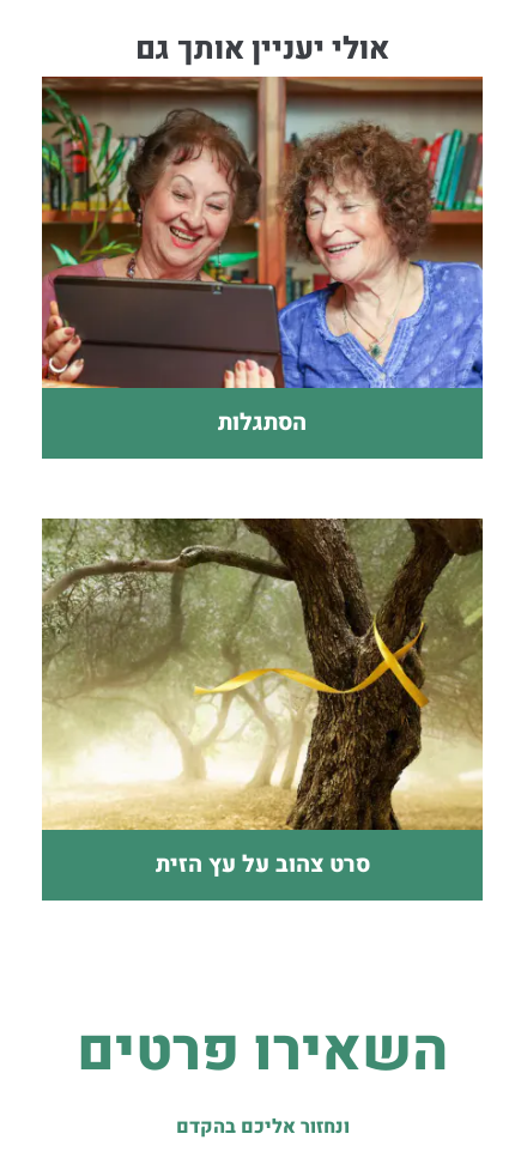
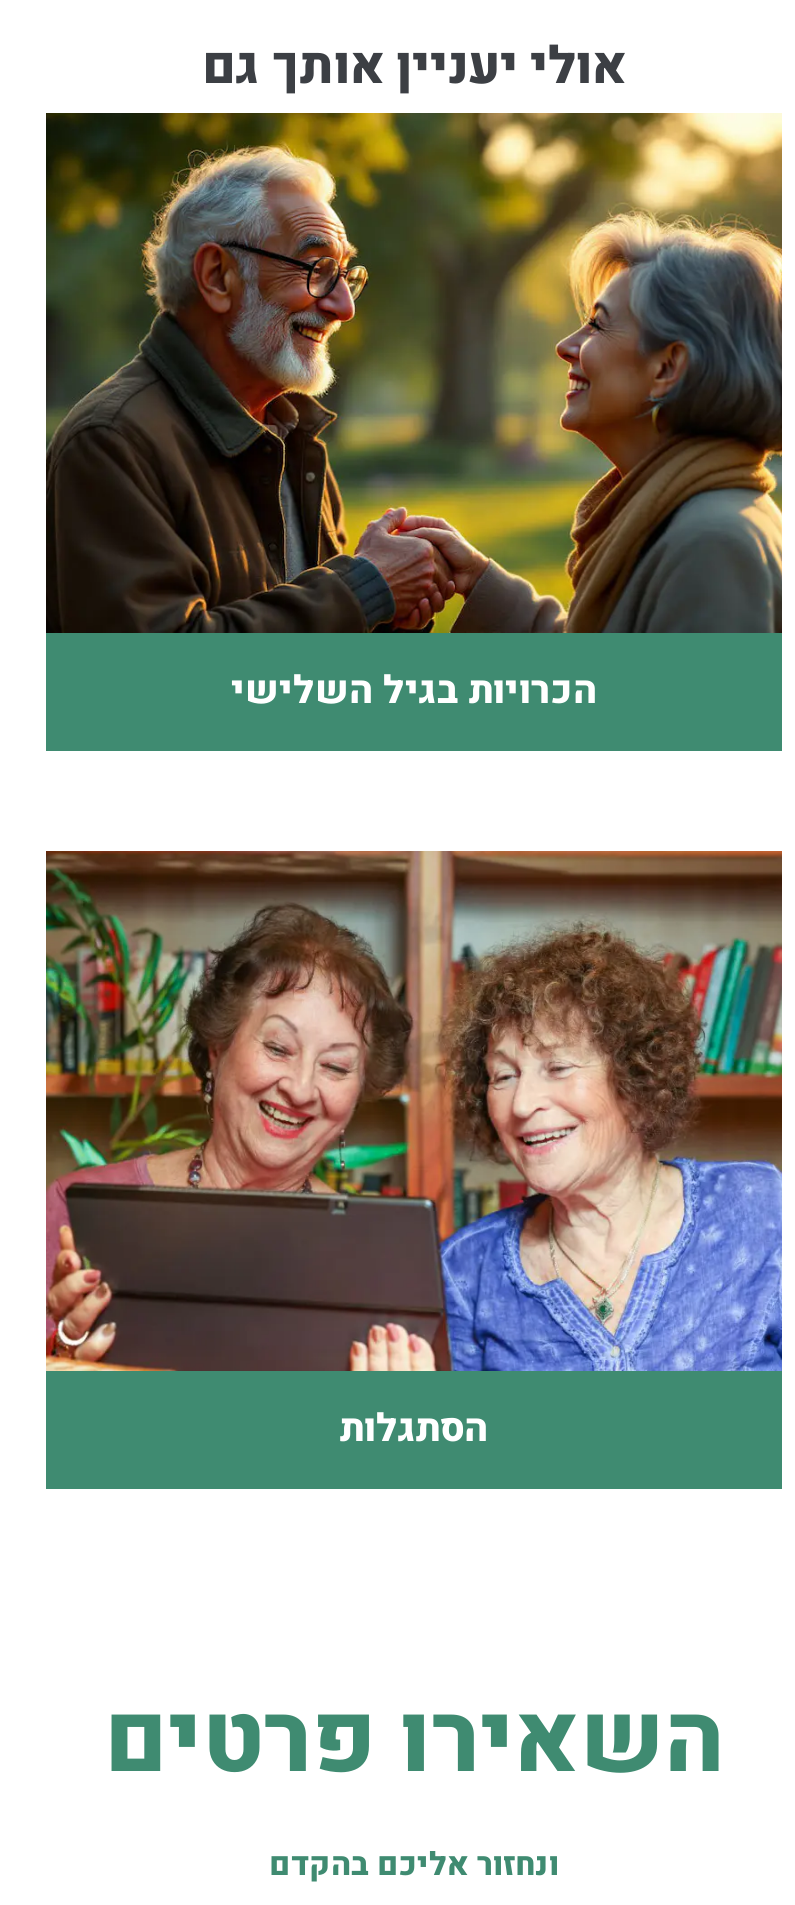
moved down: [image] | הסתגלות

+ [image]
+ הכרויות בגיל השלישי

- [image]
- סרט צהוב על עץ הזית
